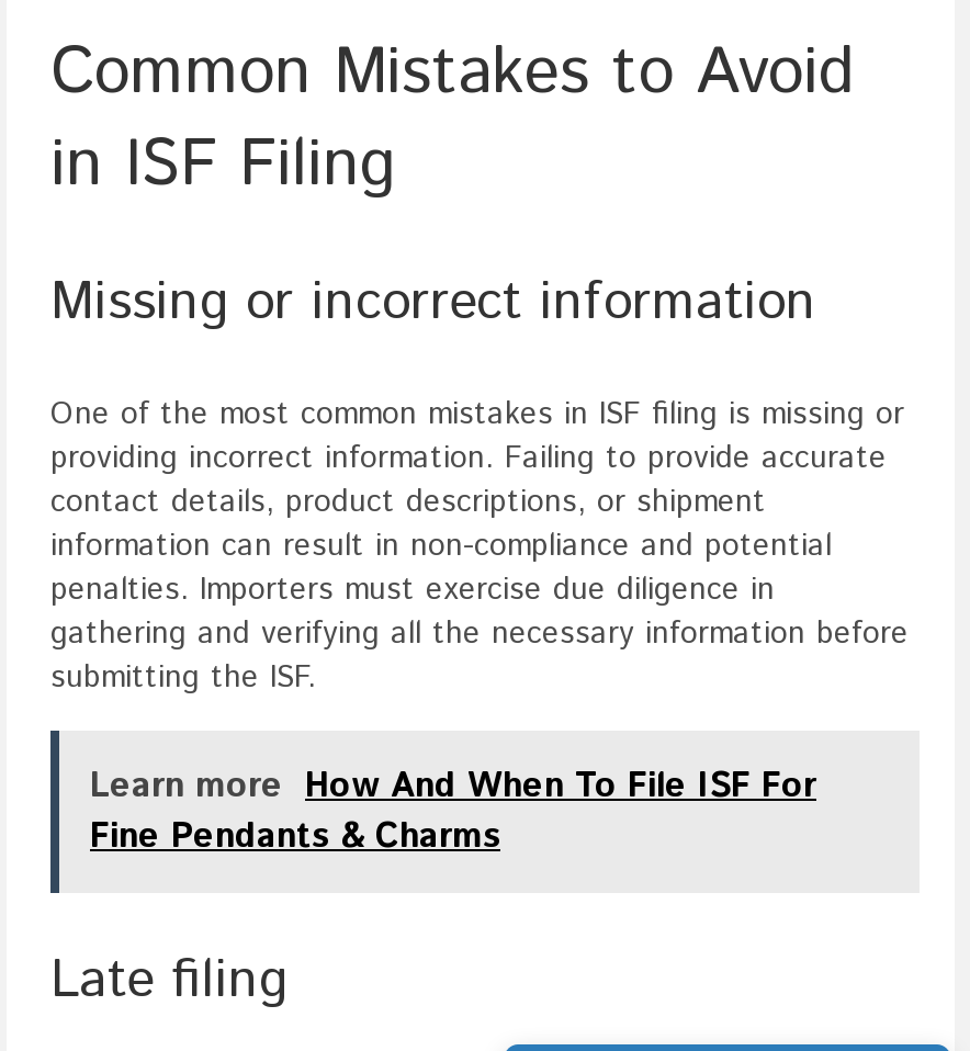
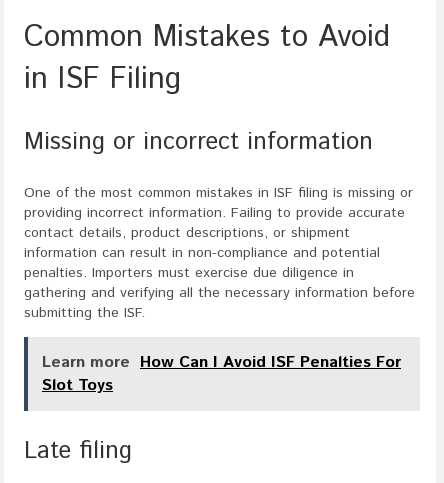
- Learn more How And When To File ISF For
- Fine Pendants & Charms
+ Learn more How Can I Avoid ISF Penalties For
+ Slot Toys
